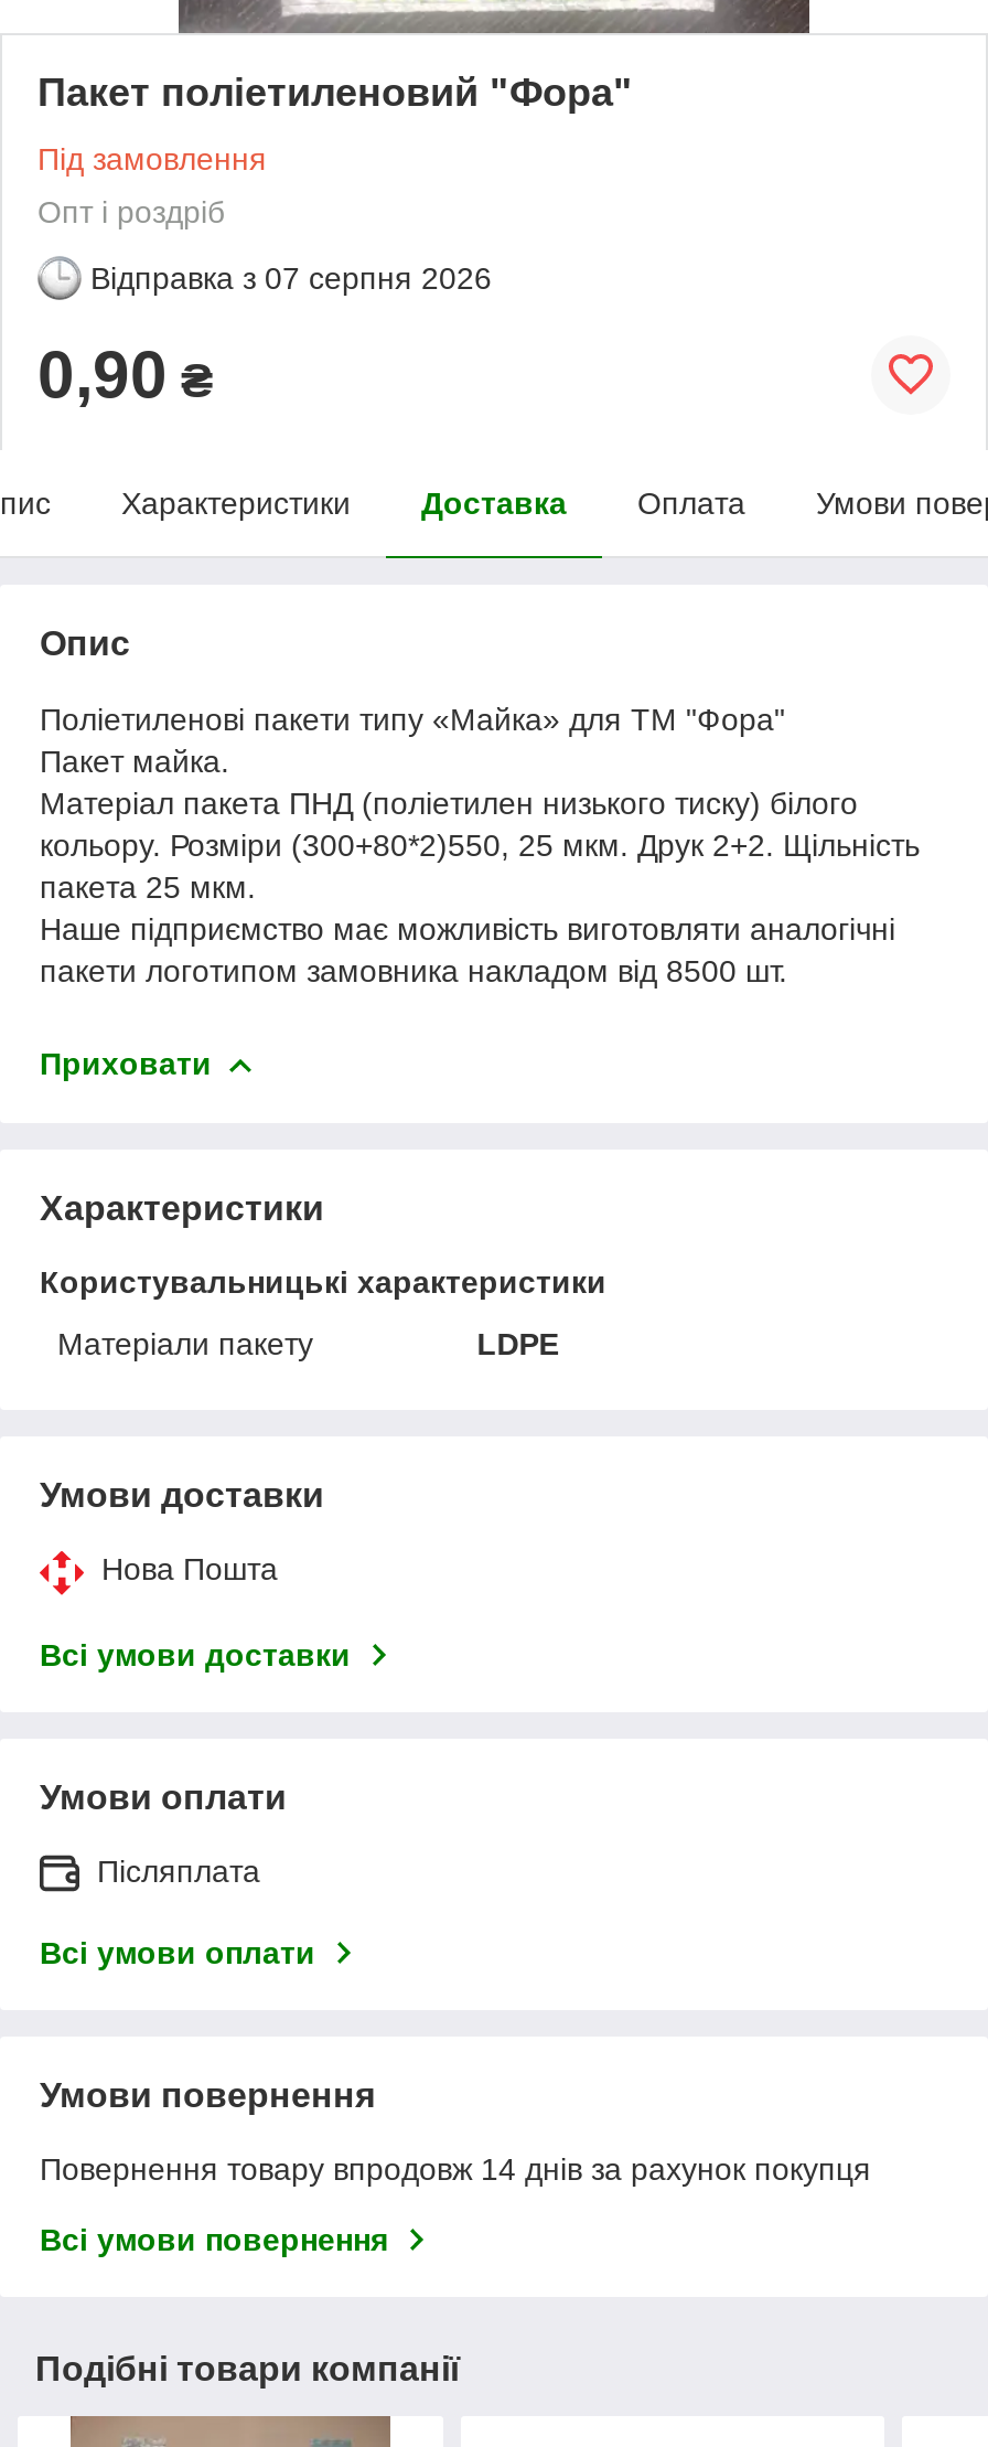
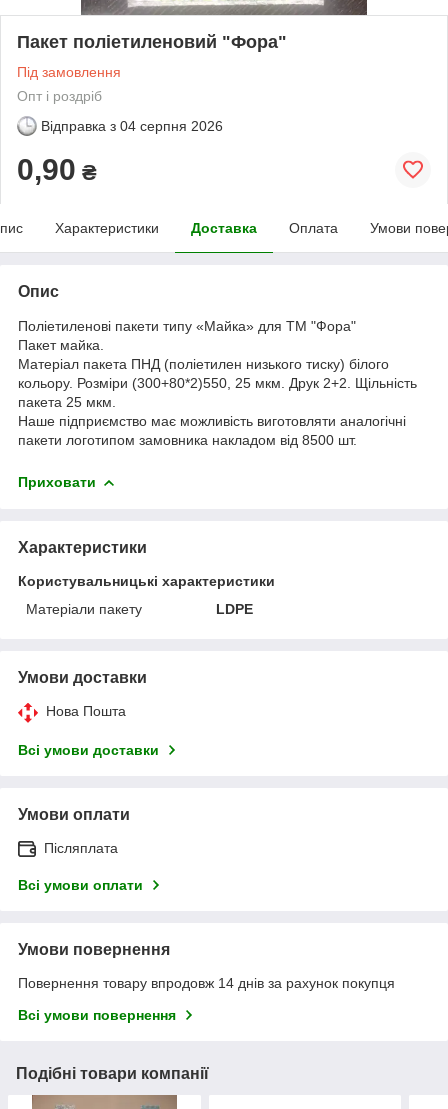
- Відправка з 07 серпня 2026
+ Відправка з 04 серпня 2026
